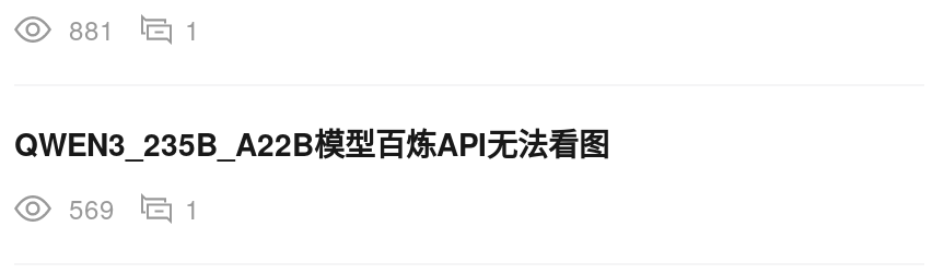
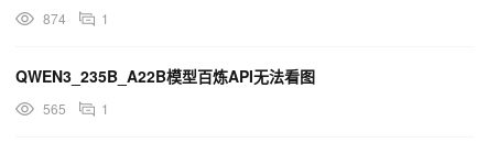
- 881 1
+ 874 1

- 569 1
+ 565 1
